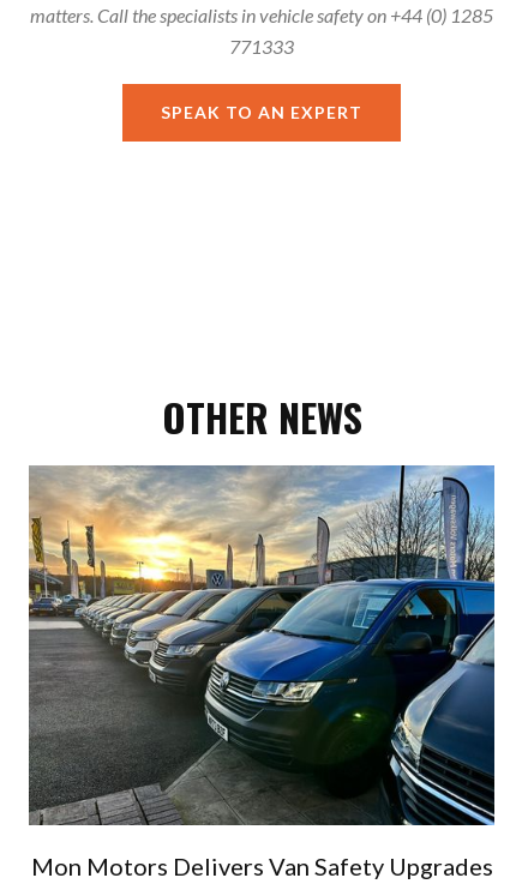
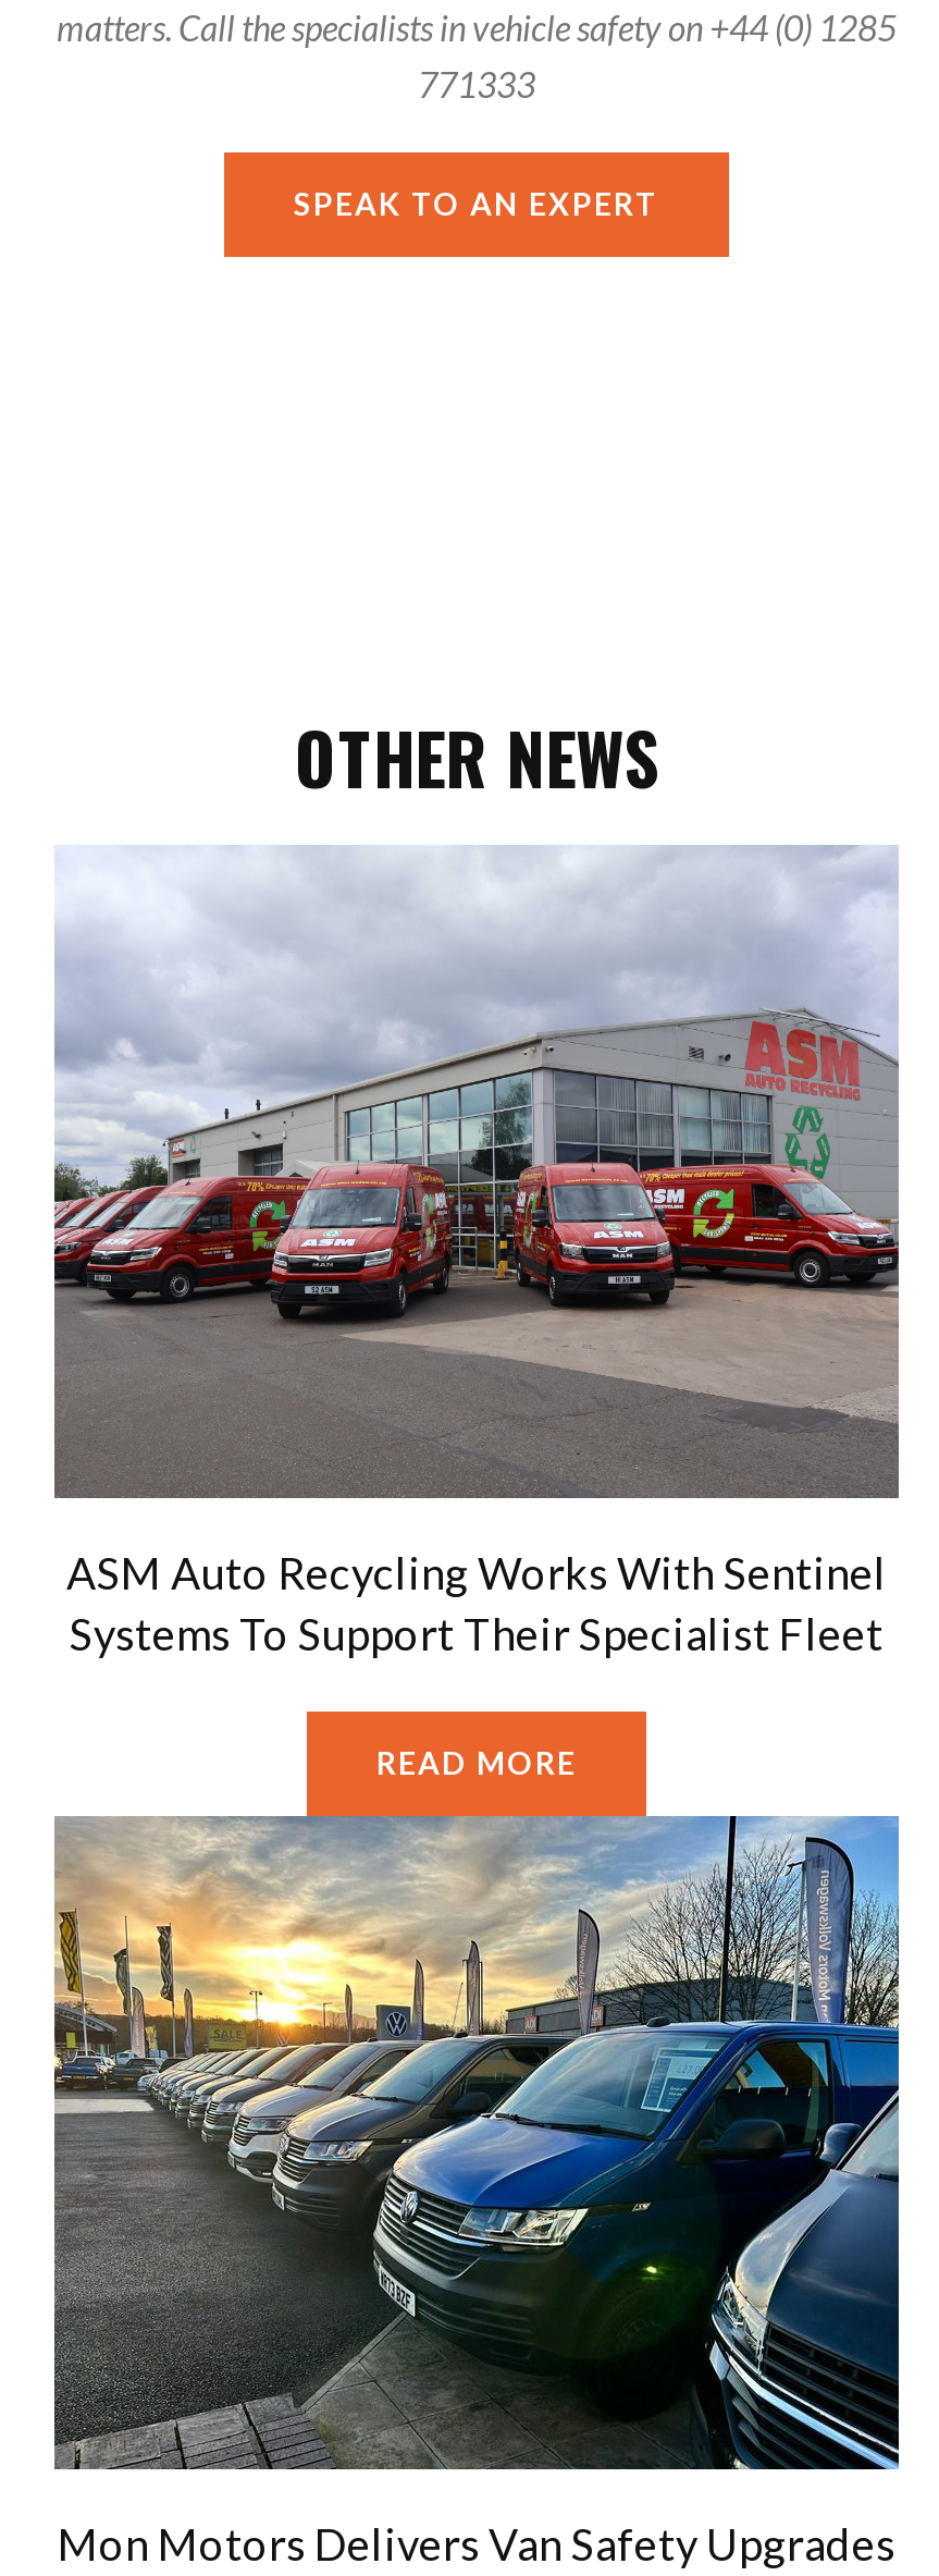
+ [image]
+ ASM Auto Recycling Works With Sentinel
+ Systems To Support Their Specialist Fleet
+ READ MORE
